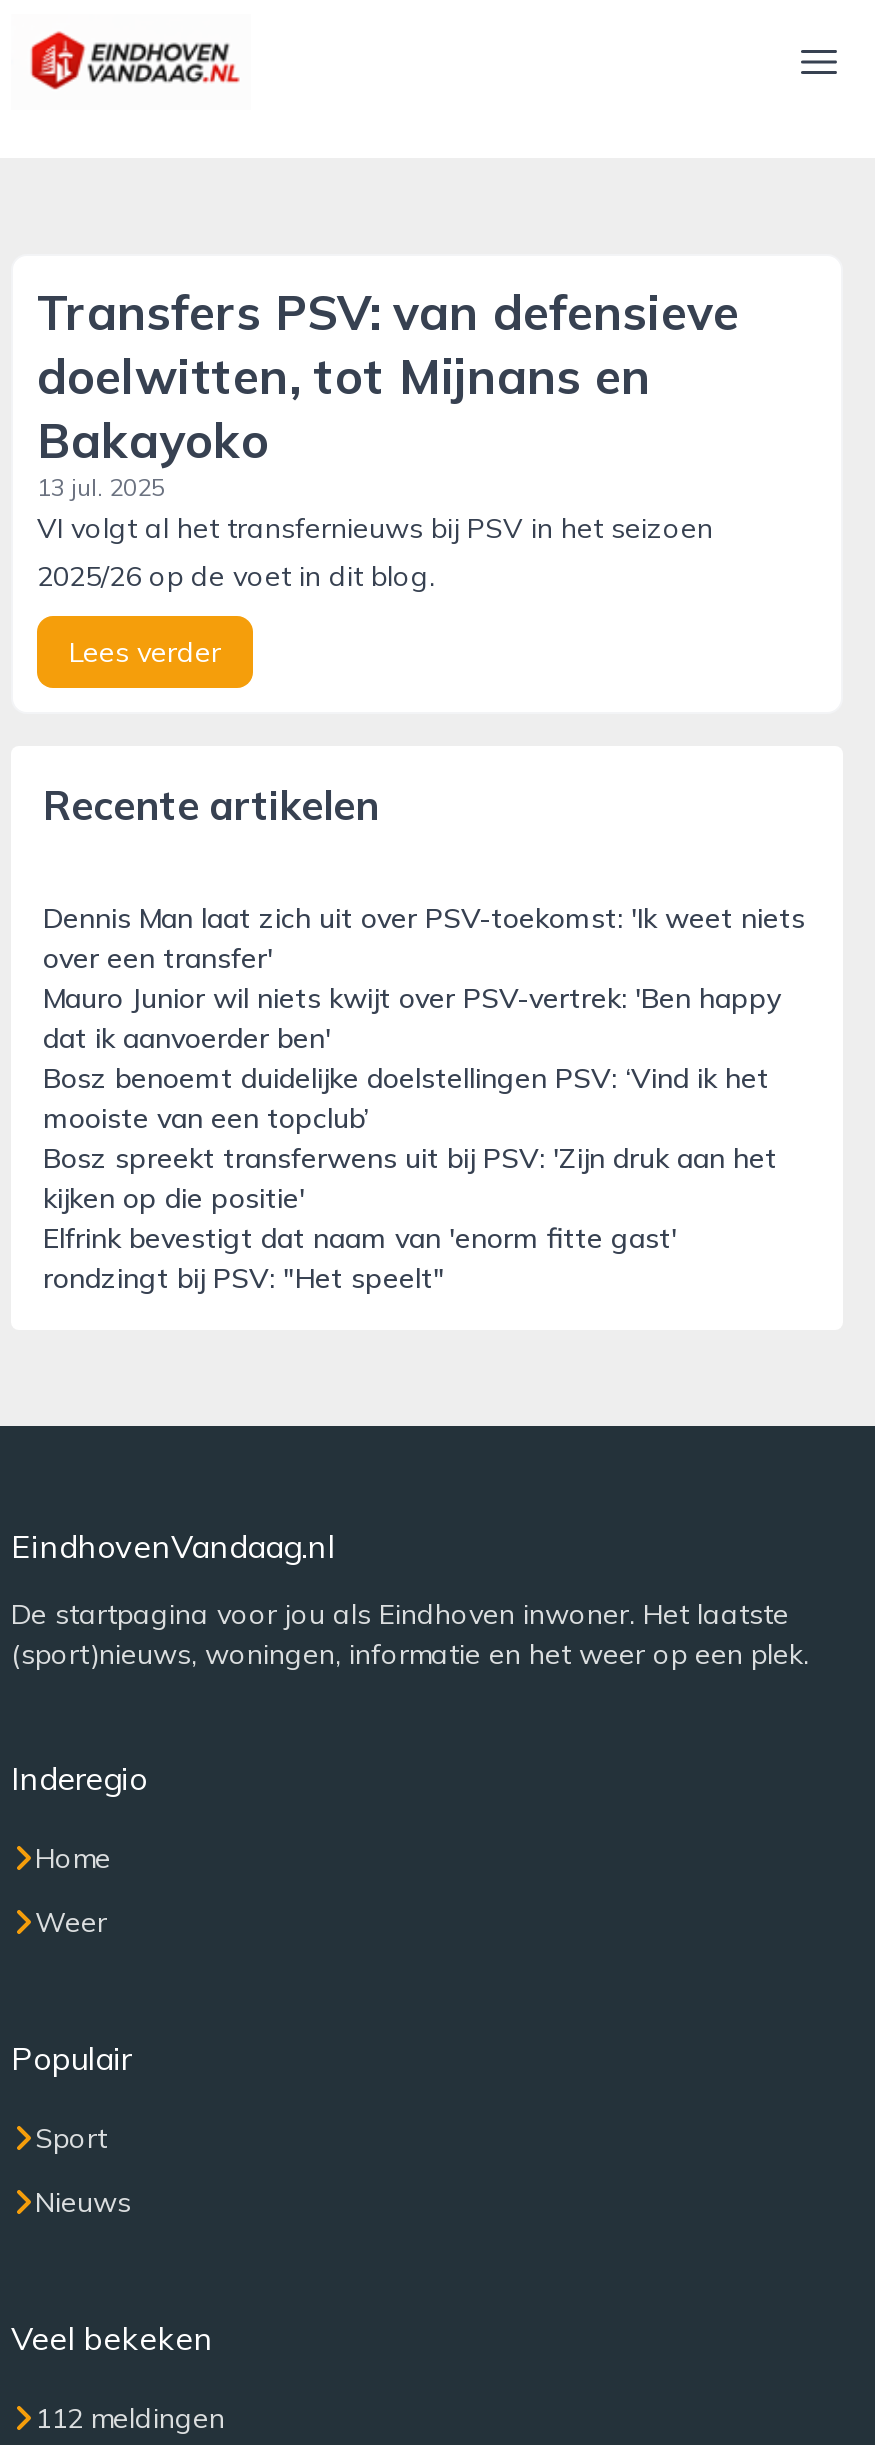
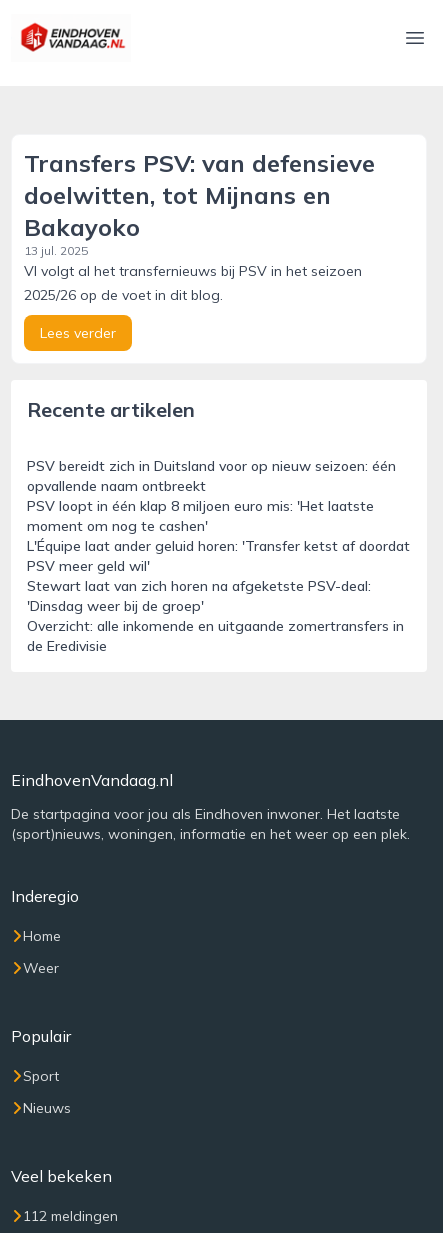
- Dennis Man laat zich uit over PSV-toekomst: 'Ik weet niets
- over een transfer'
- Mauro Junior wil niets kwijt over PSV-vertrek: 'Ben happy
- dat ik aanvoerder ben'
- Bosz benoemt duidelijke doelstellingen PSV: ‘Vind ik het
- mooiste van een topclub’
- Bosz spreekt transferwens uit bij PSV: 'Zijn druk aan het
- kijken op die positie'
- Elfrink bevestigt dat naam van 'enorm fitte gast'
- rondzingt bij PSV: "Het speelt"
+ PSV bereidt zich in Duitsland voor op nieuw seizoen: één
+ opvallende naam ontbreekt
+ PSV loopt in één klap 8 miljoen euro mis: 'Het laatste
+ moment om nog te cashen'
+ L'Équipe laat ander geluid horen: 'Transfer ketst af doordat
+ PSV meer geld wil'
+ Stewart laat van zich horen na afgeketste PSV-deal:
+ 'Dinsdag weer bij de groep'
+ Overzicht: alle inkomende en uitgaande zomertransfers in
+ de Eredivisie
